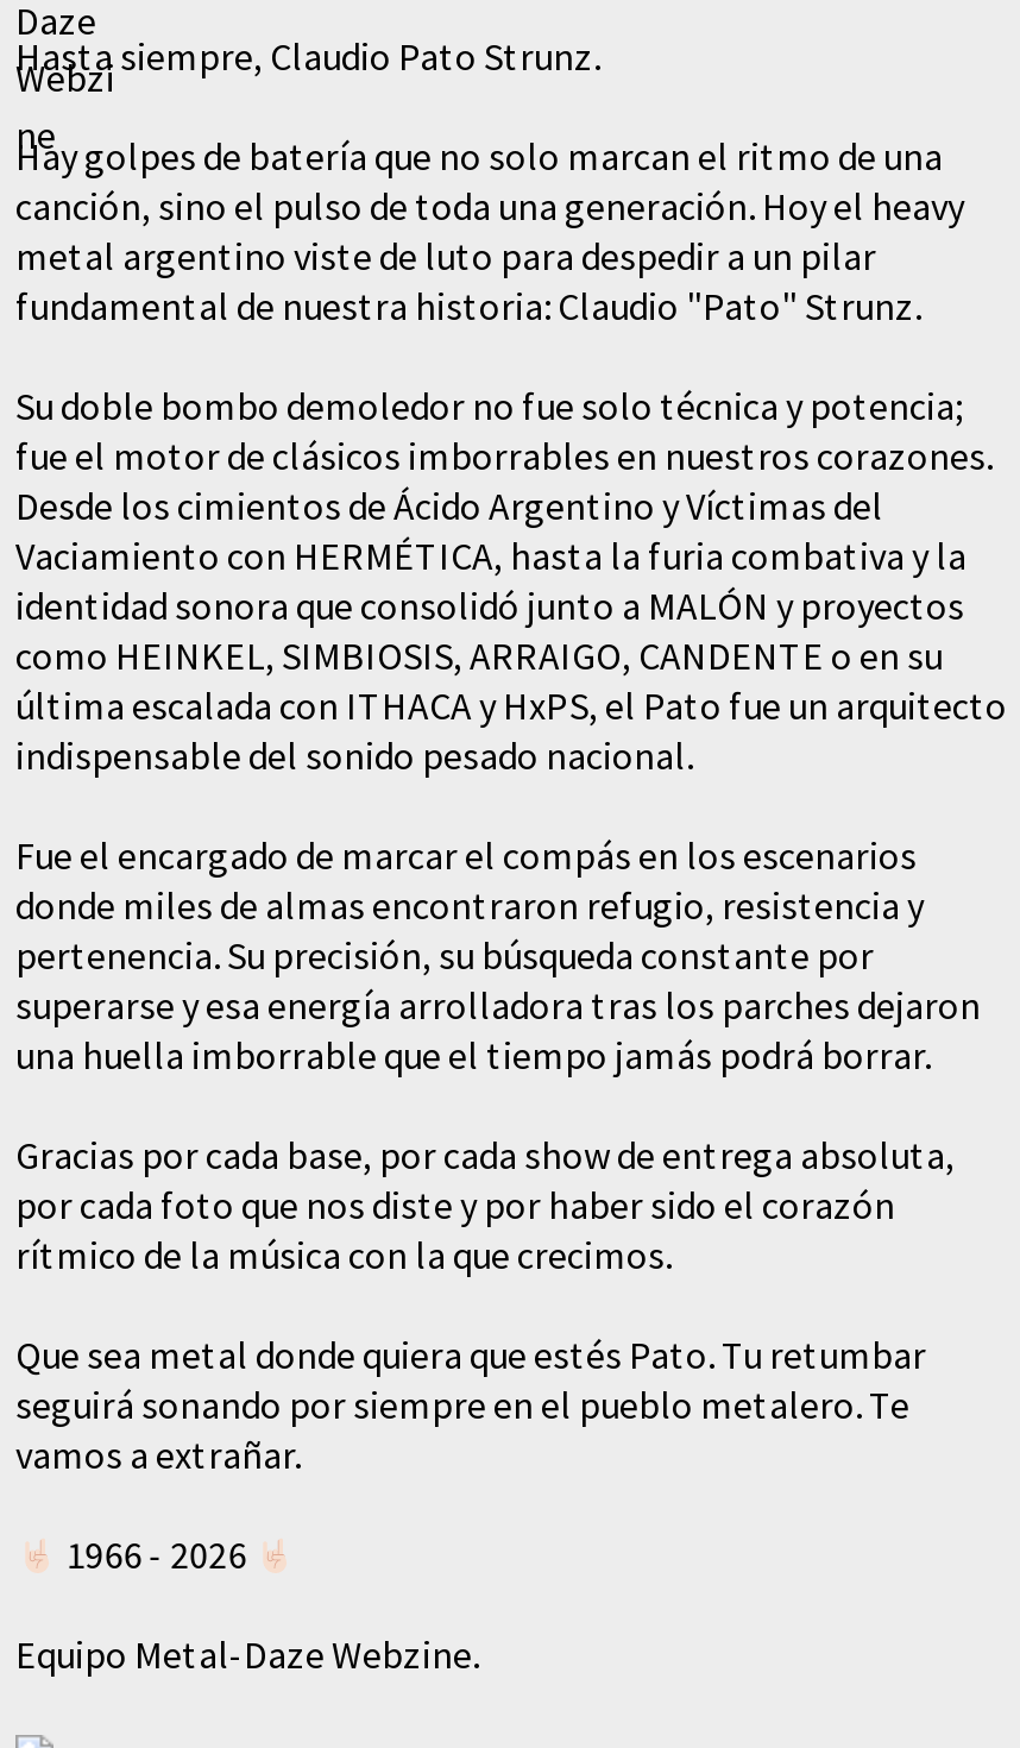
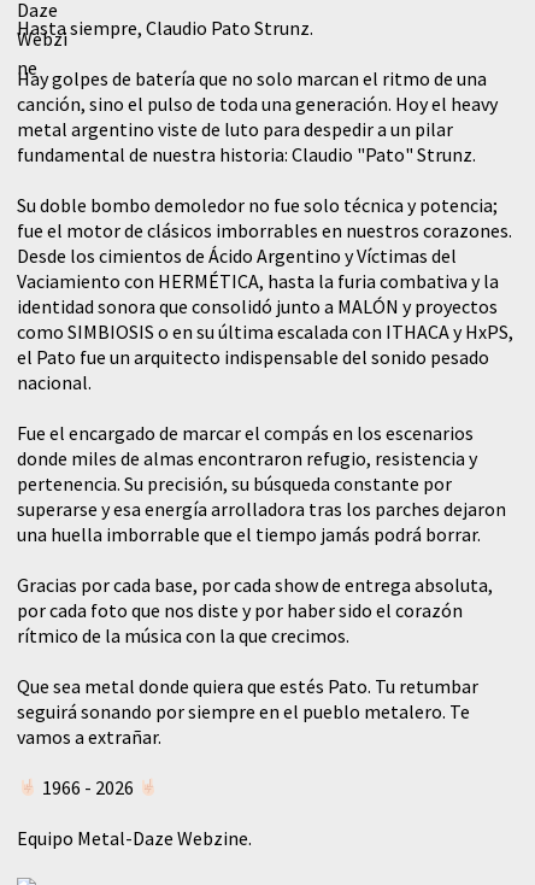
- como HEINKEL, SIMBIOSIS, ARRAIGO, CANDENTE o en su
- última escalada con ITHACA y HxPS, el Pato fue un arquitecto
- indispensable del sonido pesado nacional.
+ como SIMBIOSIS o en su última escalada con ITHACA y HxPS,
+ el Pato fue un arquitecto indispensable del sonido pesado
+ nacional.
